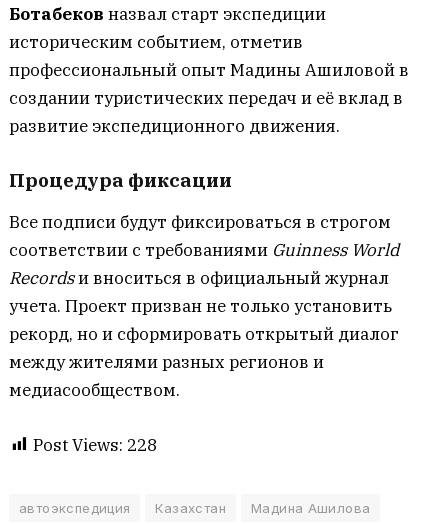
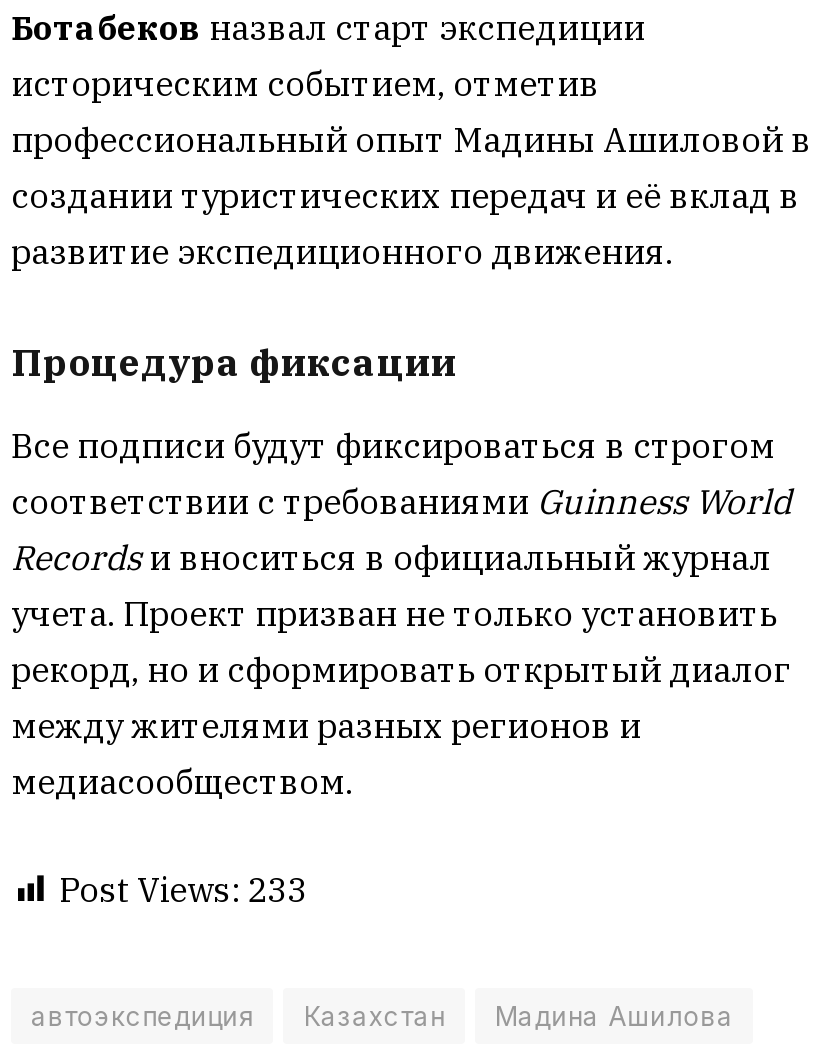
- Post Views: 228
+ Post Views: 233
